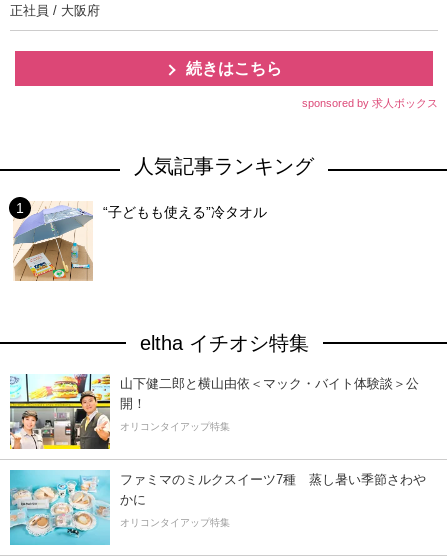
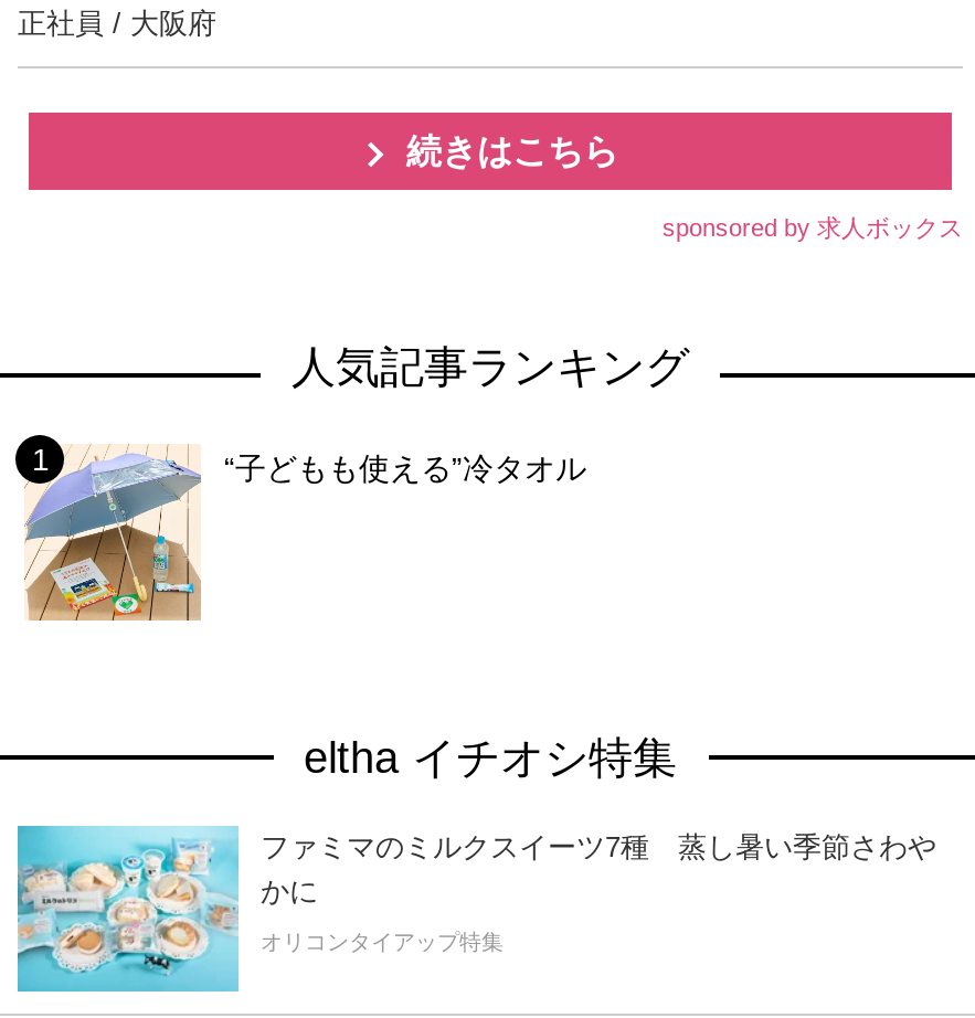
- [image]
- 山下健二郎と横山由依＜マック・バイト体験談＞公
- 開！
- オリコンタイアップ特集
